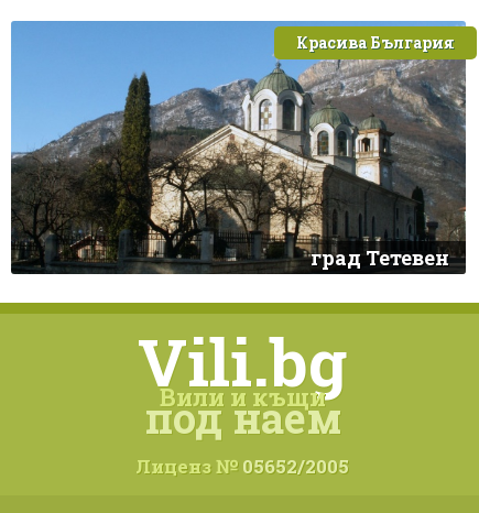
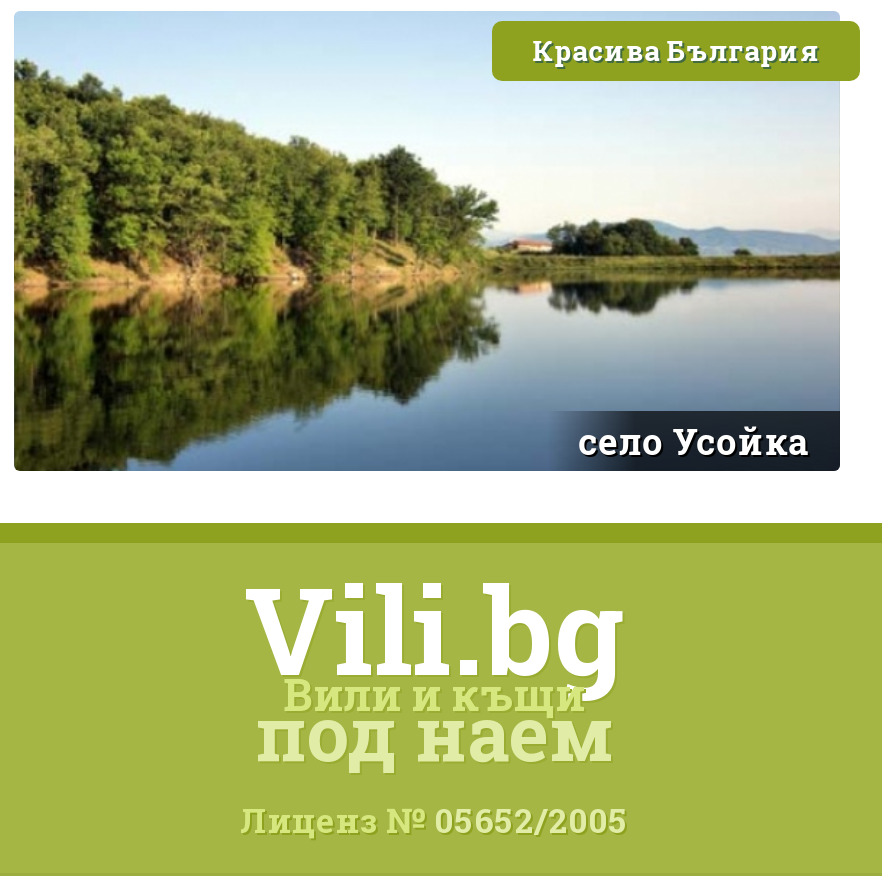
- [image]
- град Тетевен
+ [image]
+ село Усойка
